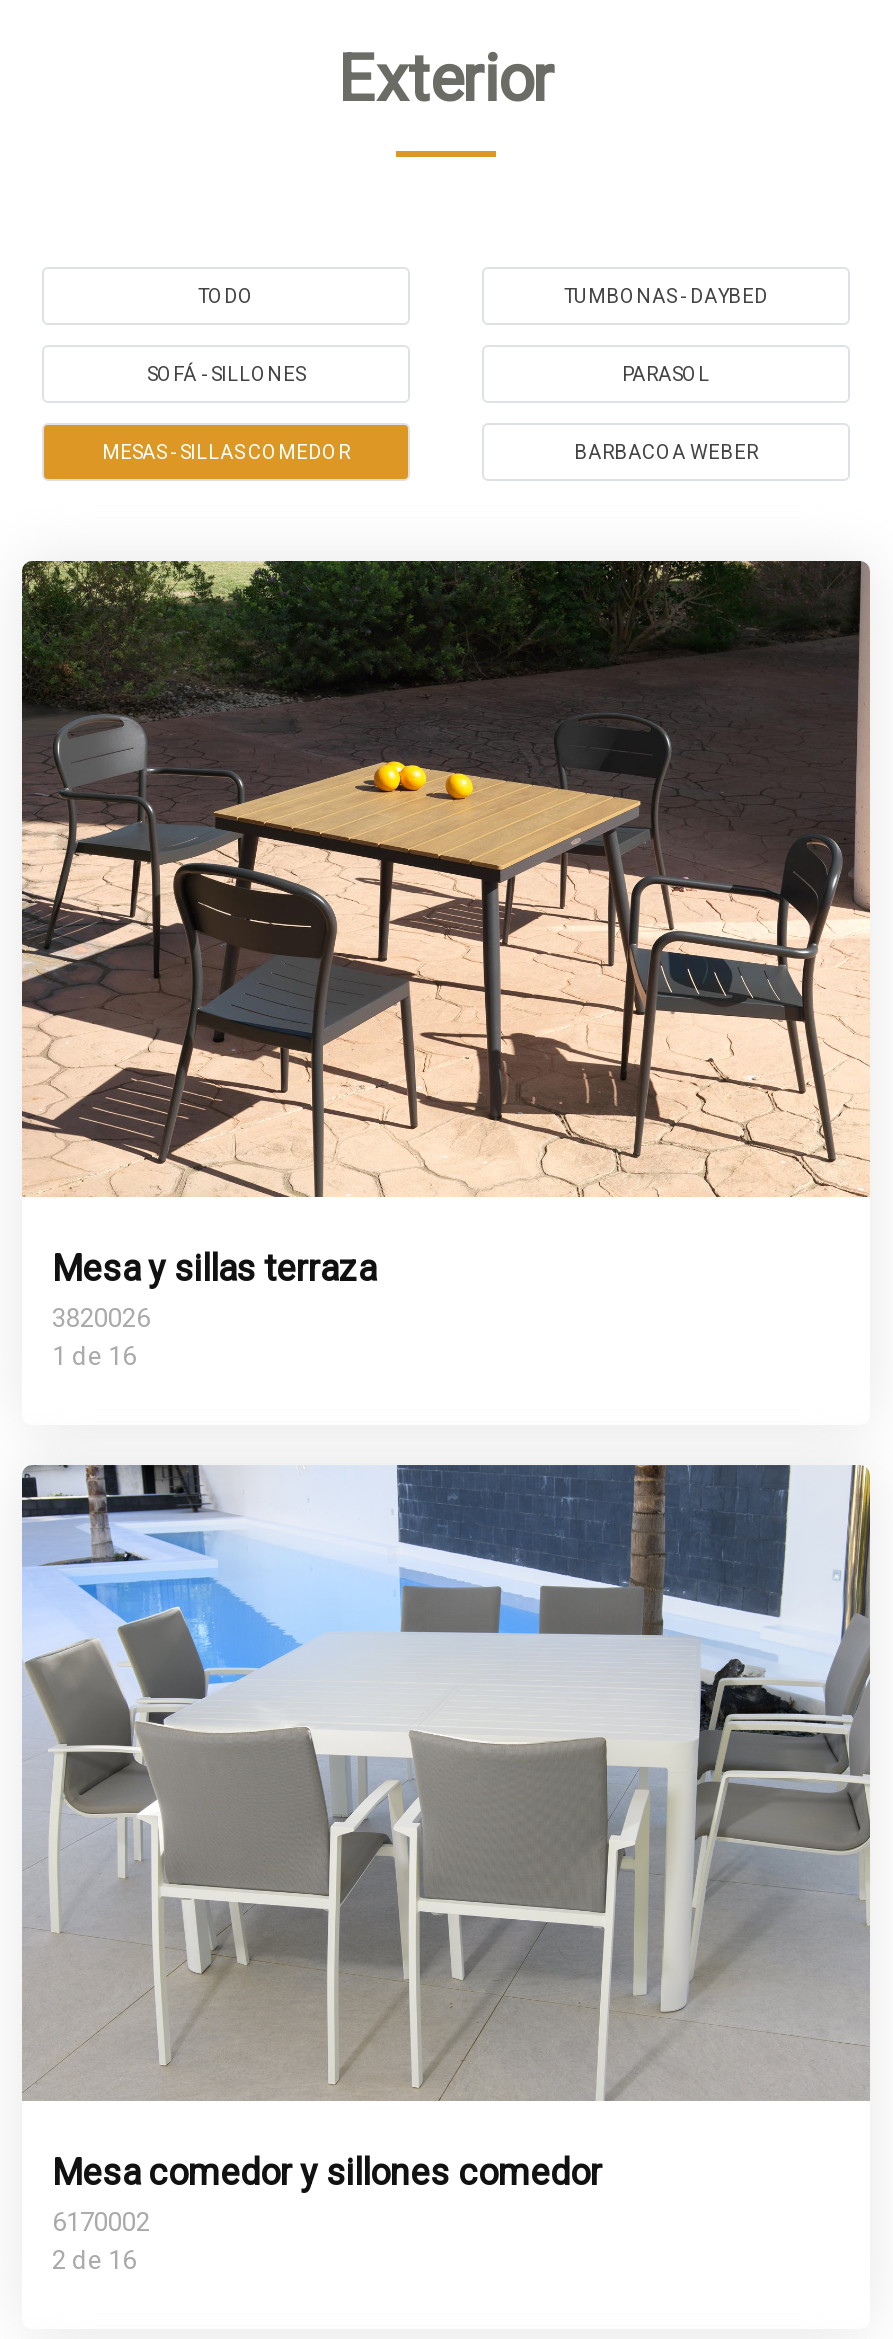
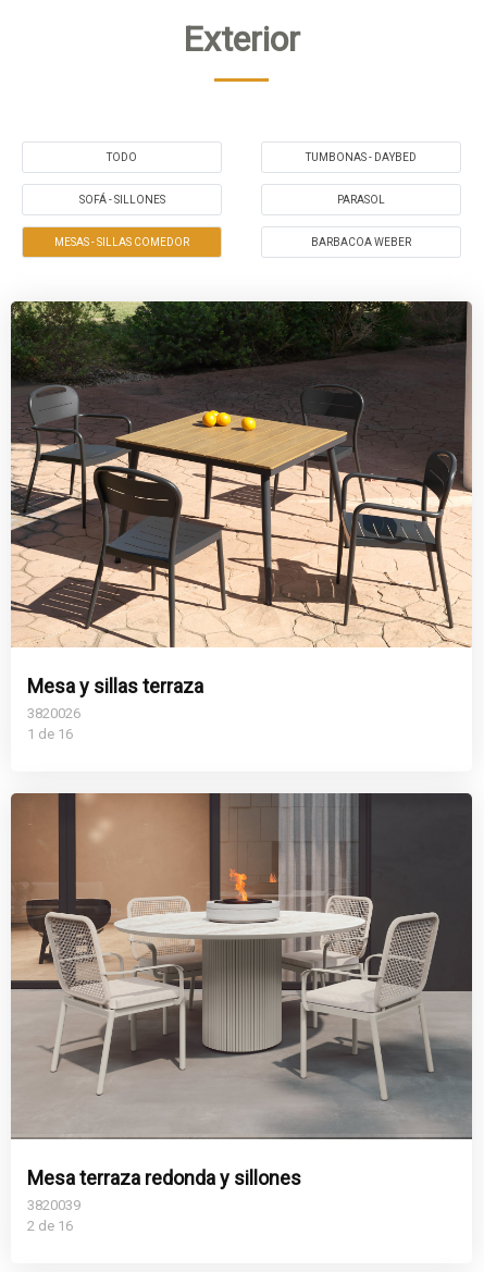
- [image]
- Mesa comedor y sillones comedor
+ [image]
+ Mesa terraza redonda y sillones

- 6170002
+ 3820039
